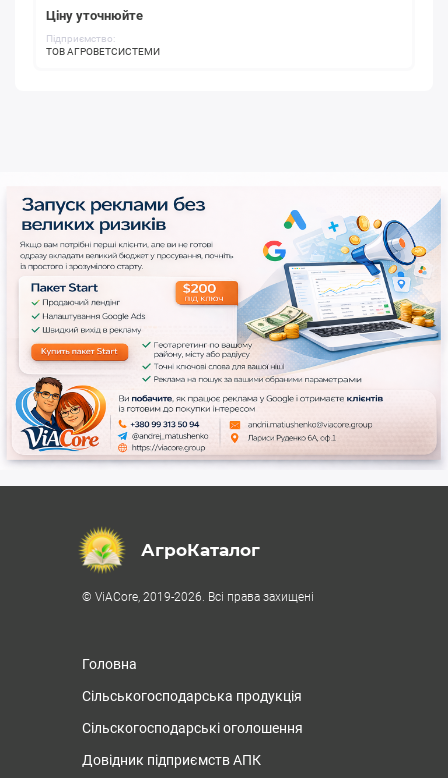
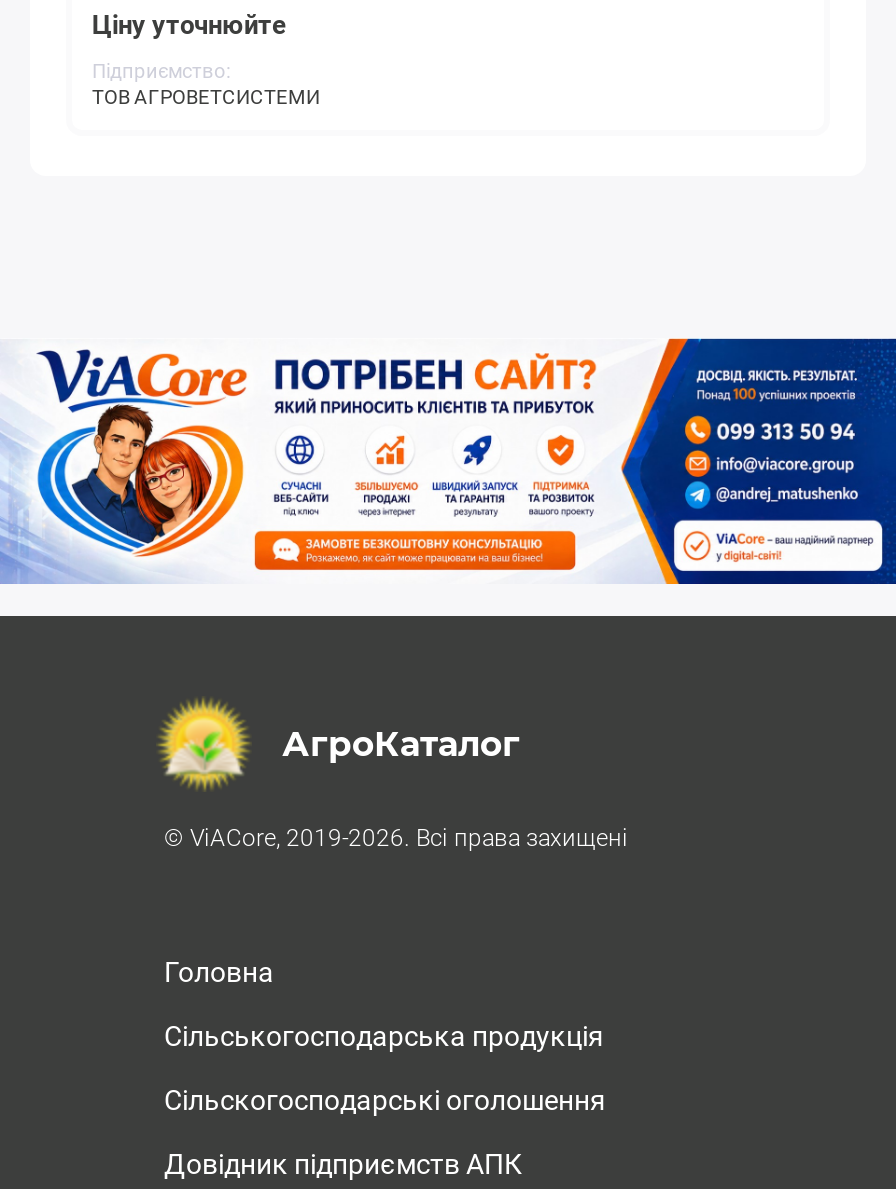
- [image]
+ [image]
